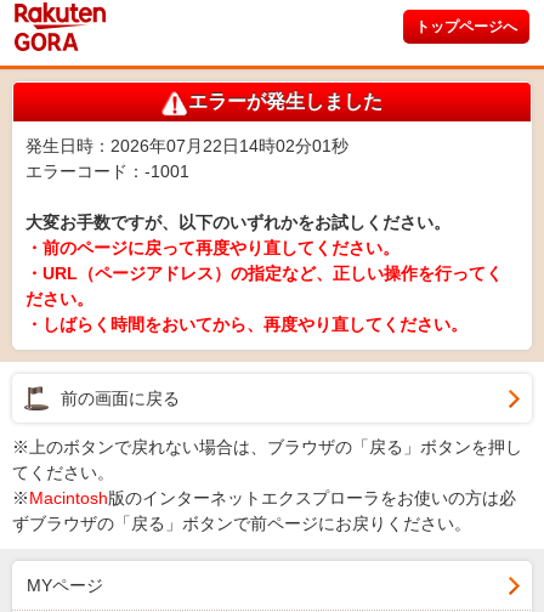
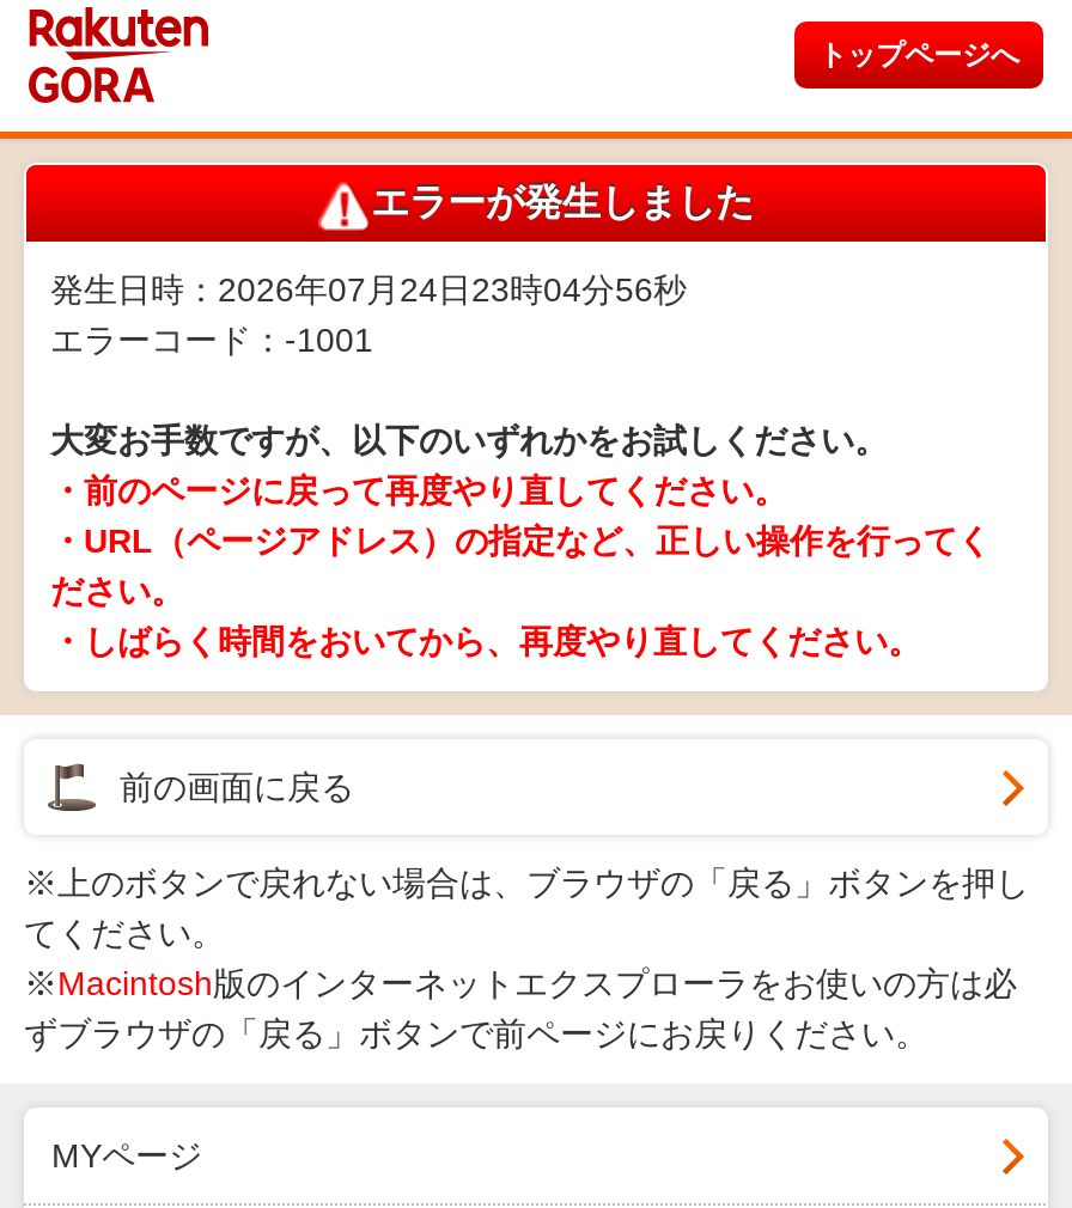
- 発生日時：2026年07月22日14時02分01秒
+ 発生日時：2026年07月24日23時04分56秒
